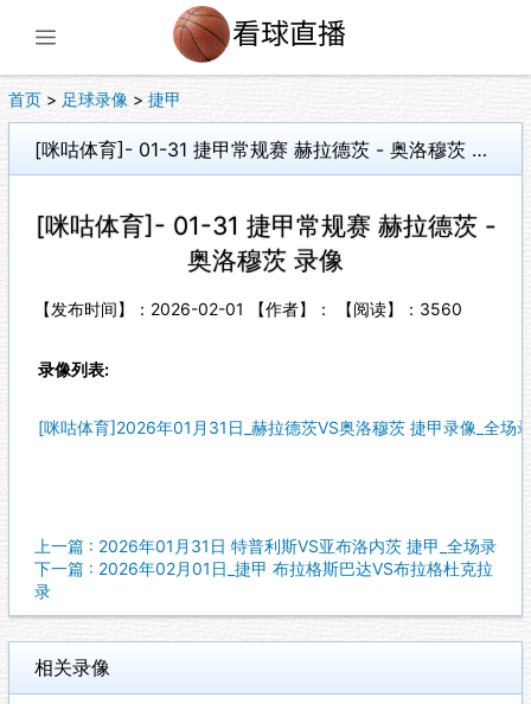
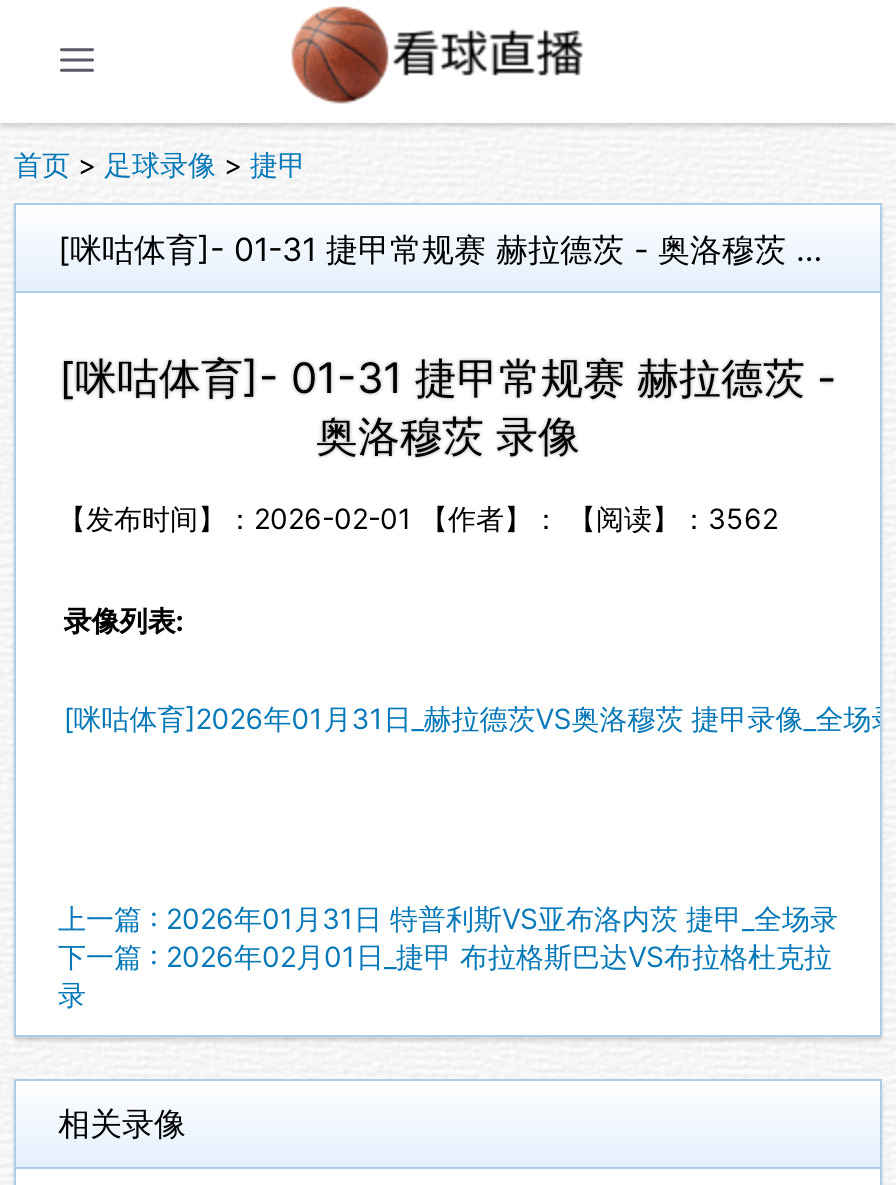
- 【发布时间】：2026-02-01 【作者】： 【阅读】：3560
+ 【发布时间】：2026-02-01 【作者】： 【阅读】：3562
